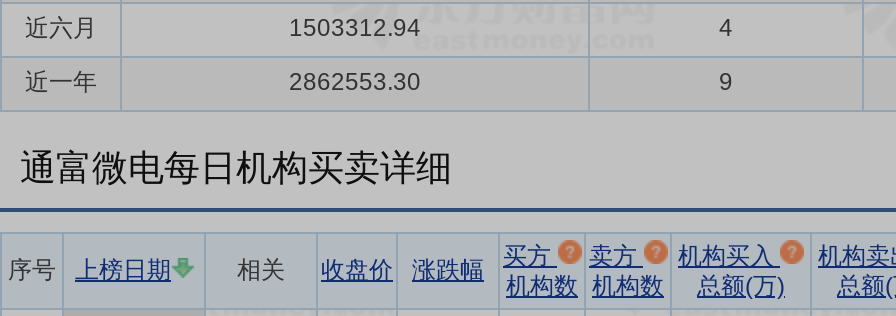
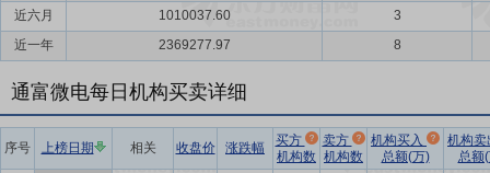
- 1503312.94
+ 1010037.60

- 4
+ 3

- 2862553.30
+ 2369277.97

- 9
+ 8
